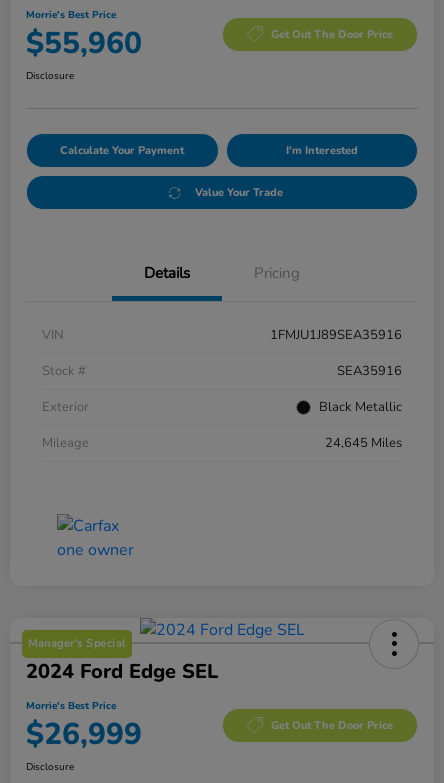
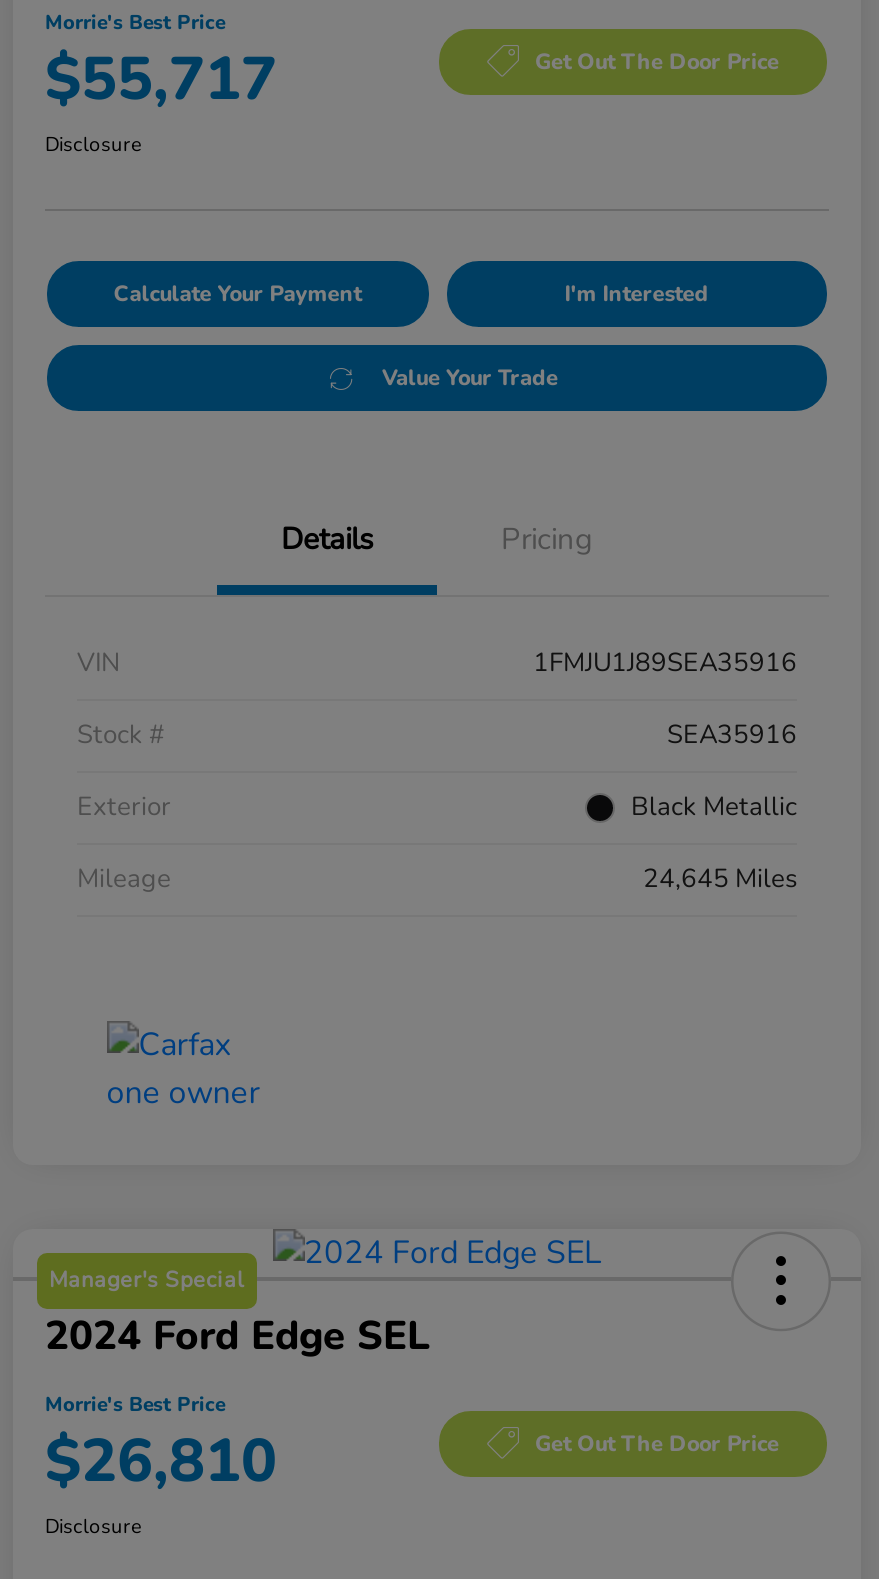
- $55,960
+ $55,717

- $26,999
+ $26,810
